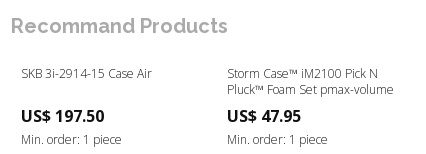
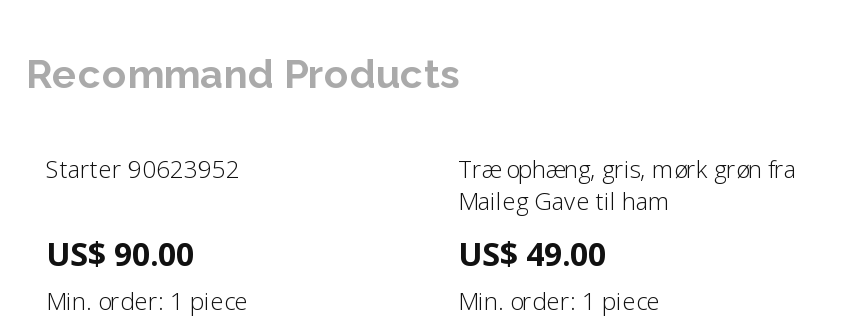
- SKB 3i-2914-15 Case Air
+ Starter 90623952

- Storm Case™ iM2100 Pick N
- Pluck™ Foam Set pmax-volume
- US$ 47.95
+ Træ ophæng, gris, mørk grøn fra
+ Maileg Gave til ham
+ US$ 49.00

- US$ 197.50
+ US$ 90.00
